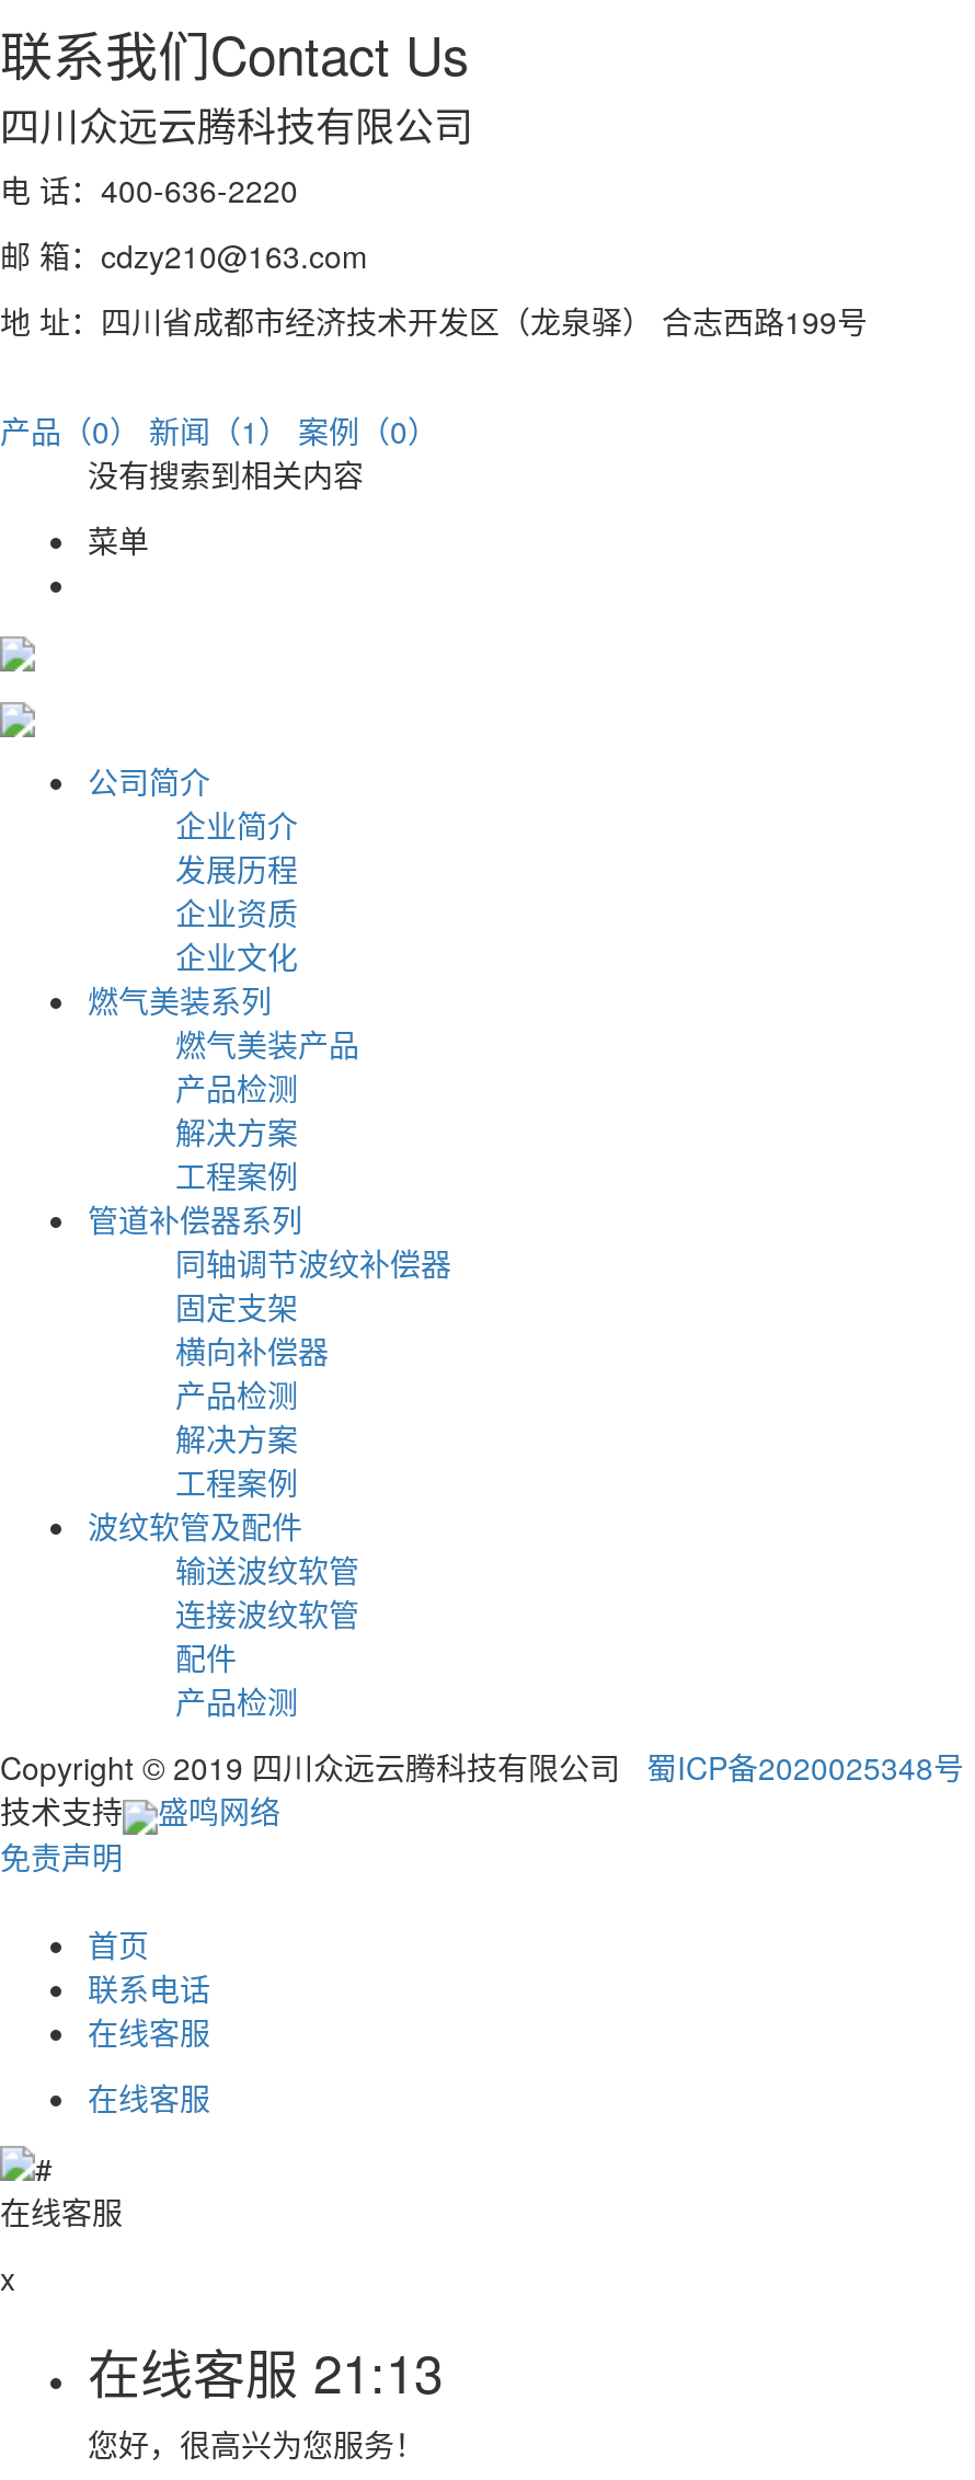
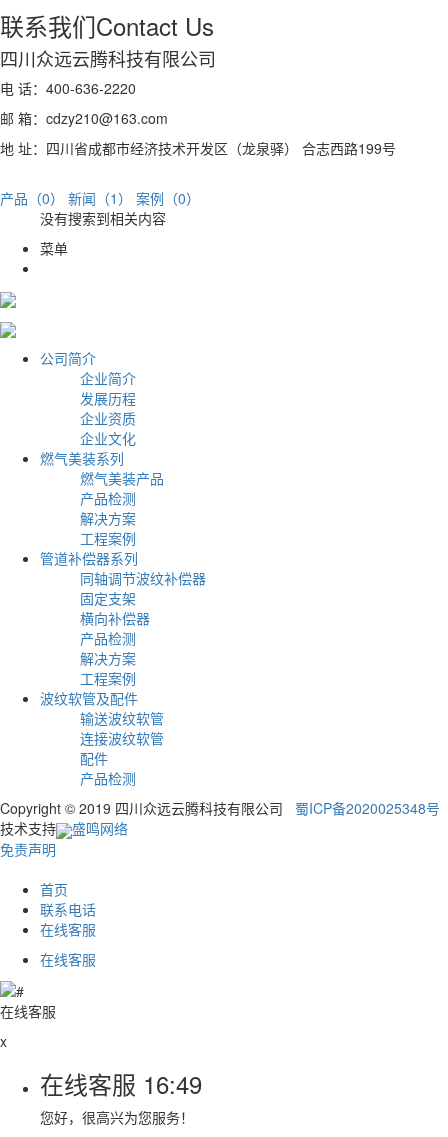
- 在线客服21:13
+ 在线客服16:49
